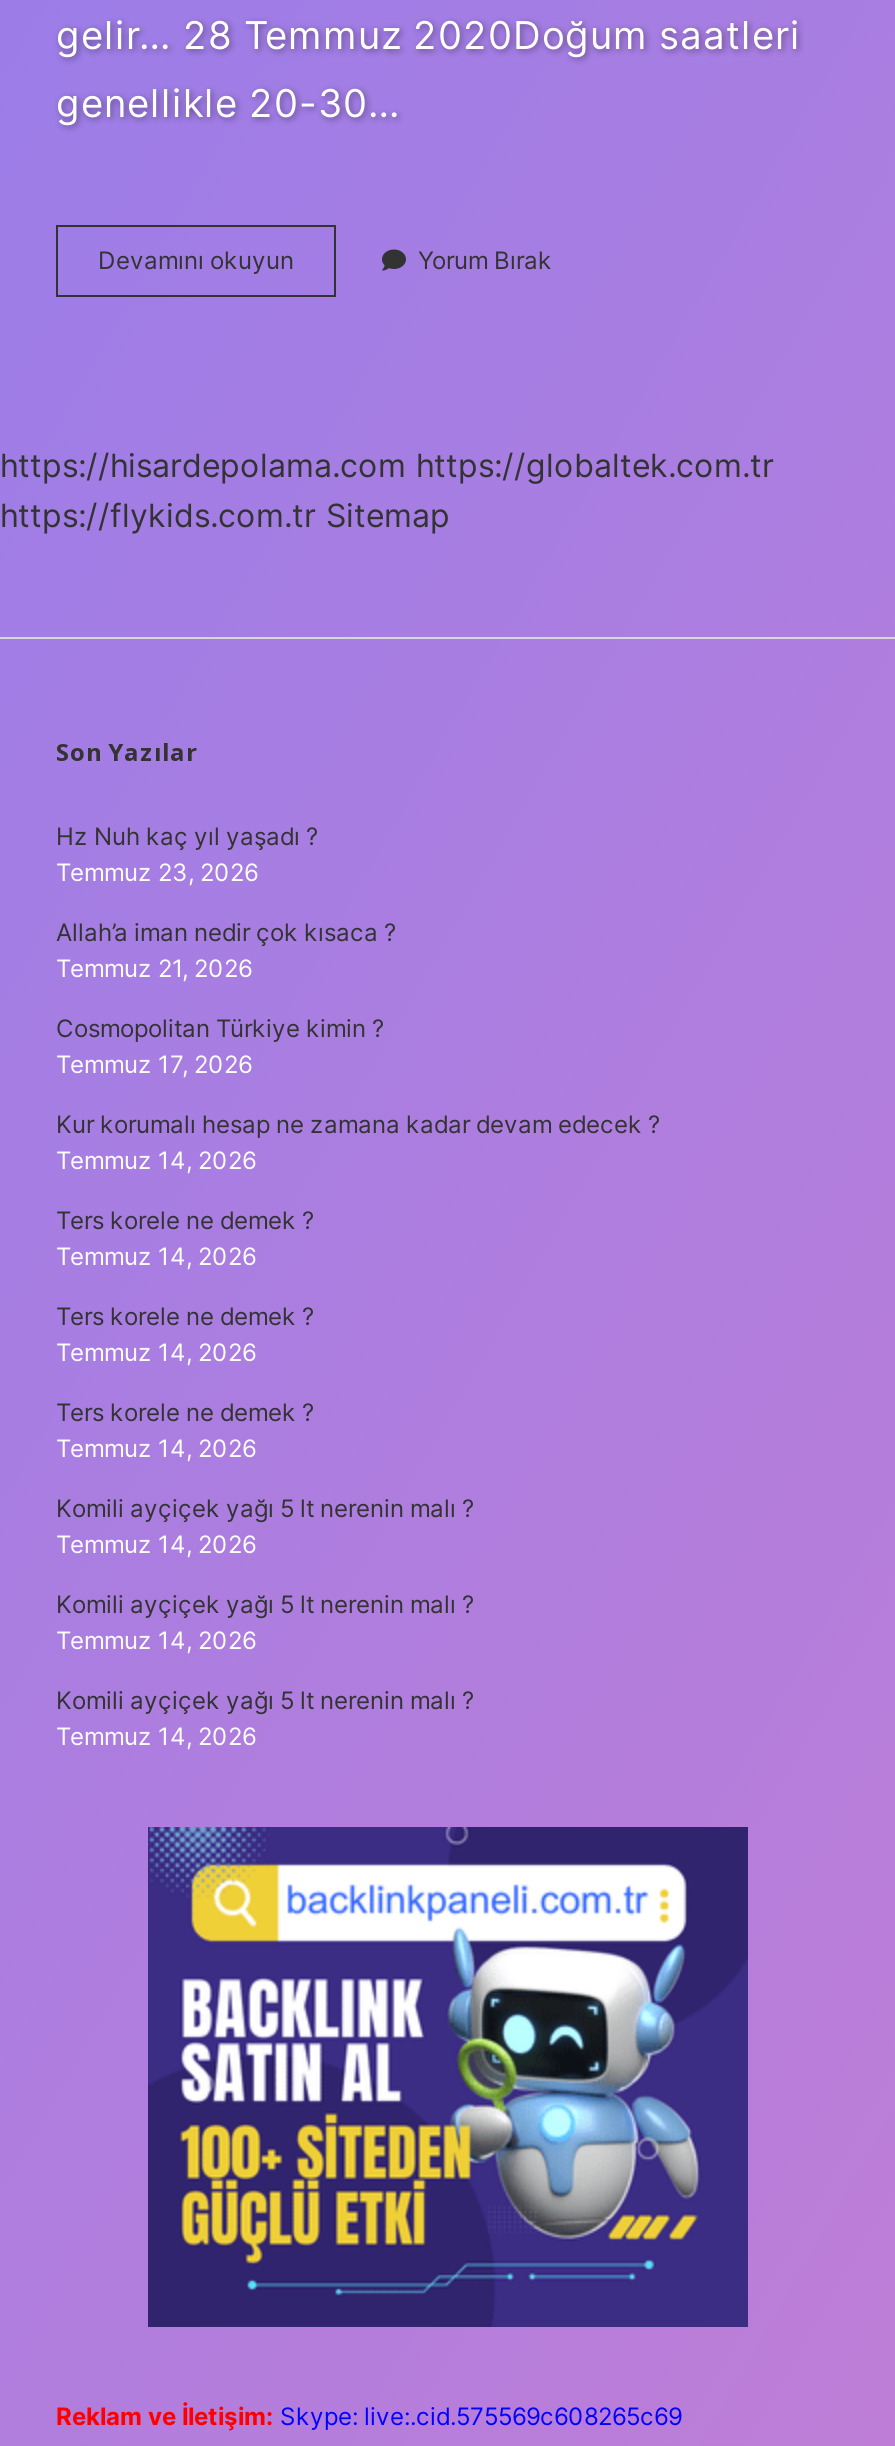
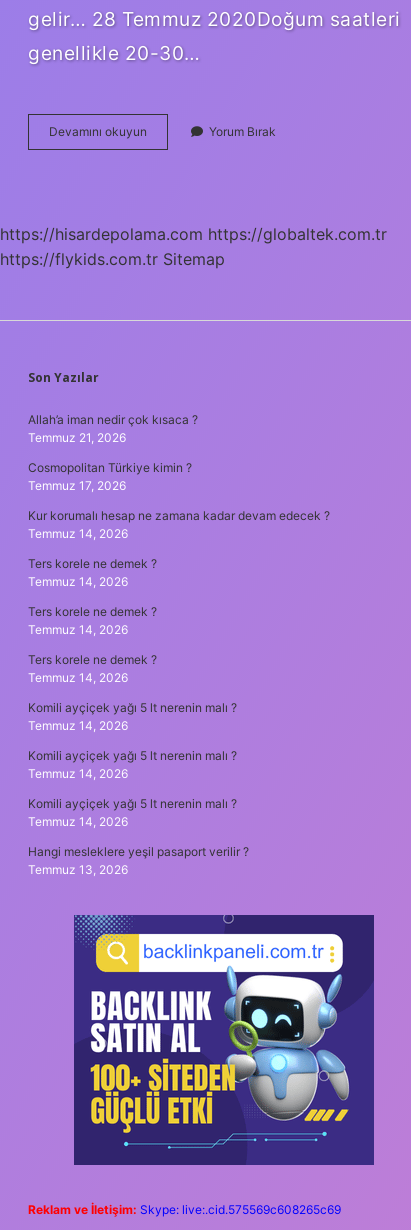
- Hz Nuh kaç yıl yaşadı ?
- Temmuz 23, 2026

moved up: Allah’a iman nedir çok kısaca ? | Temmuz 21, 2026 | Cosmopolitan Türkiye kimin ? | ... | Komili ayçiçek yağı 5 lt nerenin malı ? | Temmuz 14, 2026

+ Hangi mesleklere yeşil pasaport verilir ?
+ Temmuz 13, 2026
